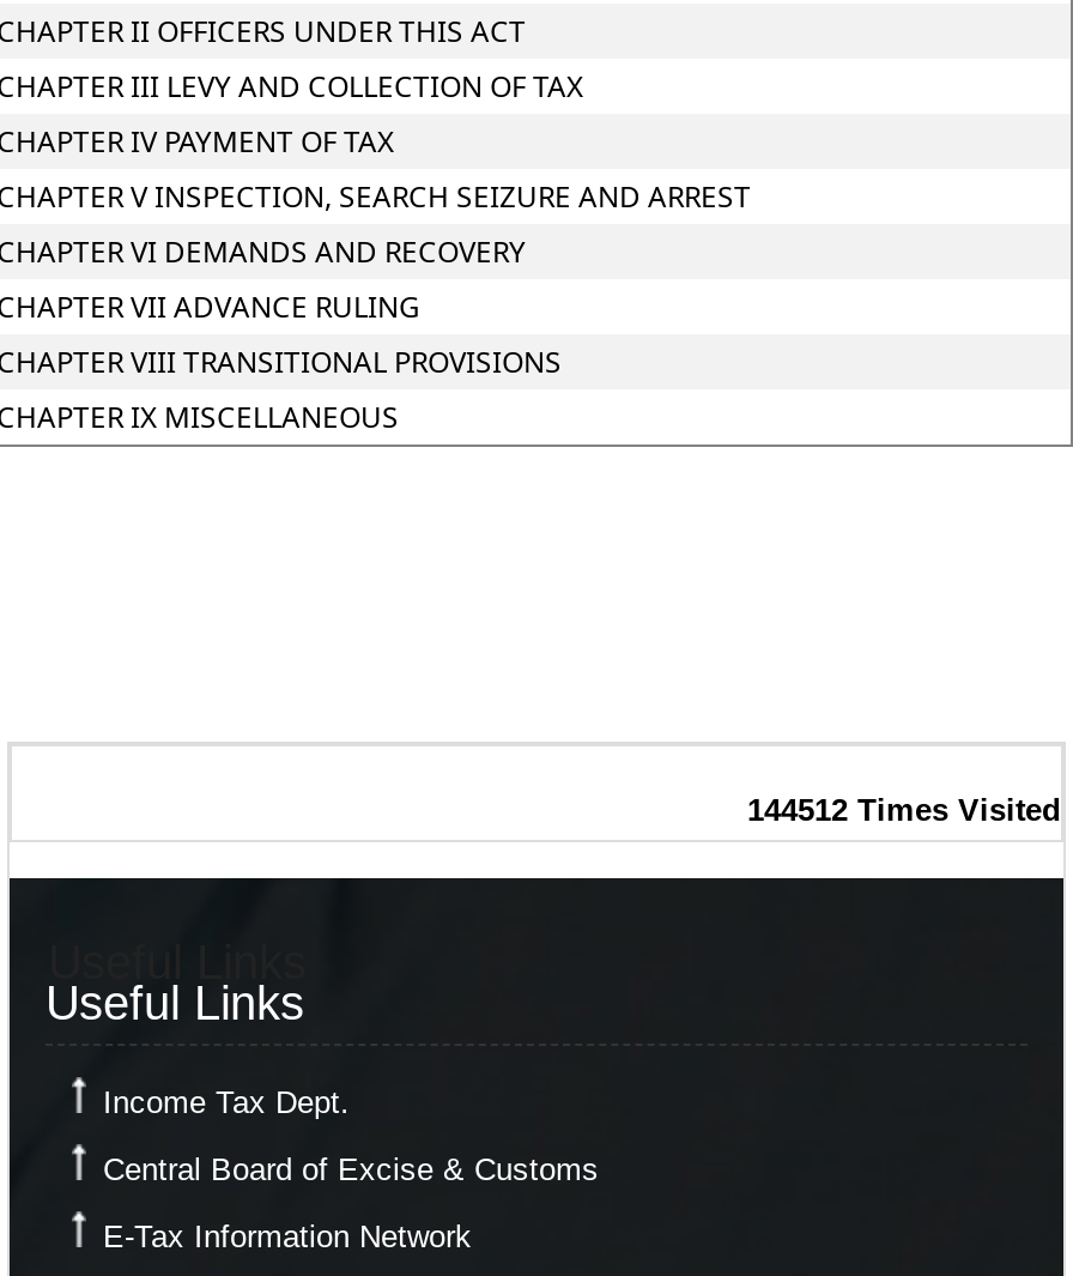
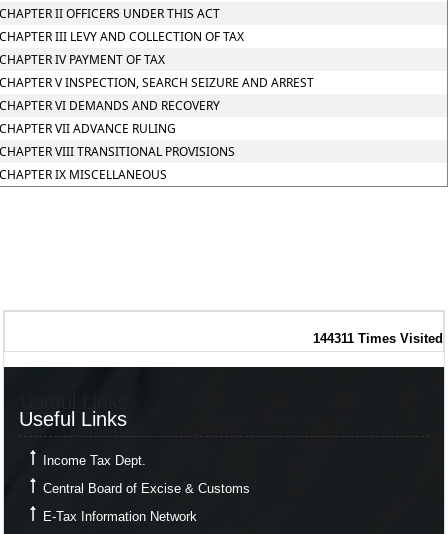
- 144512 Times Visited
+ 144311 Times Visited
